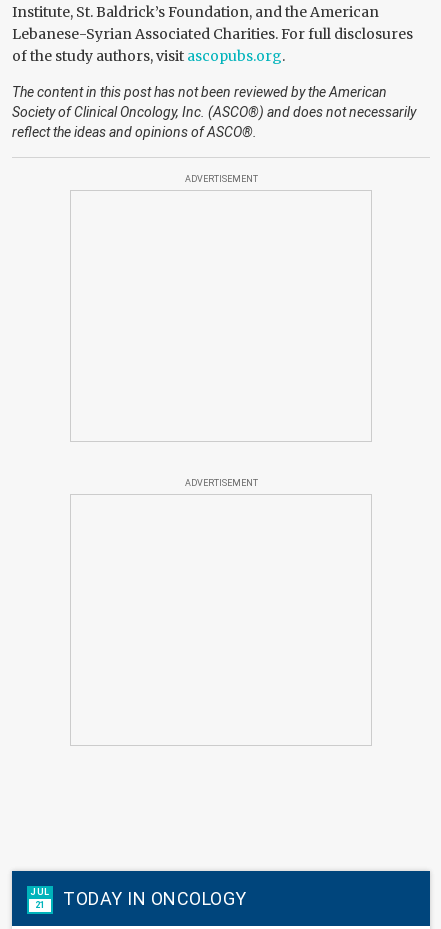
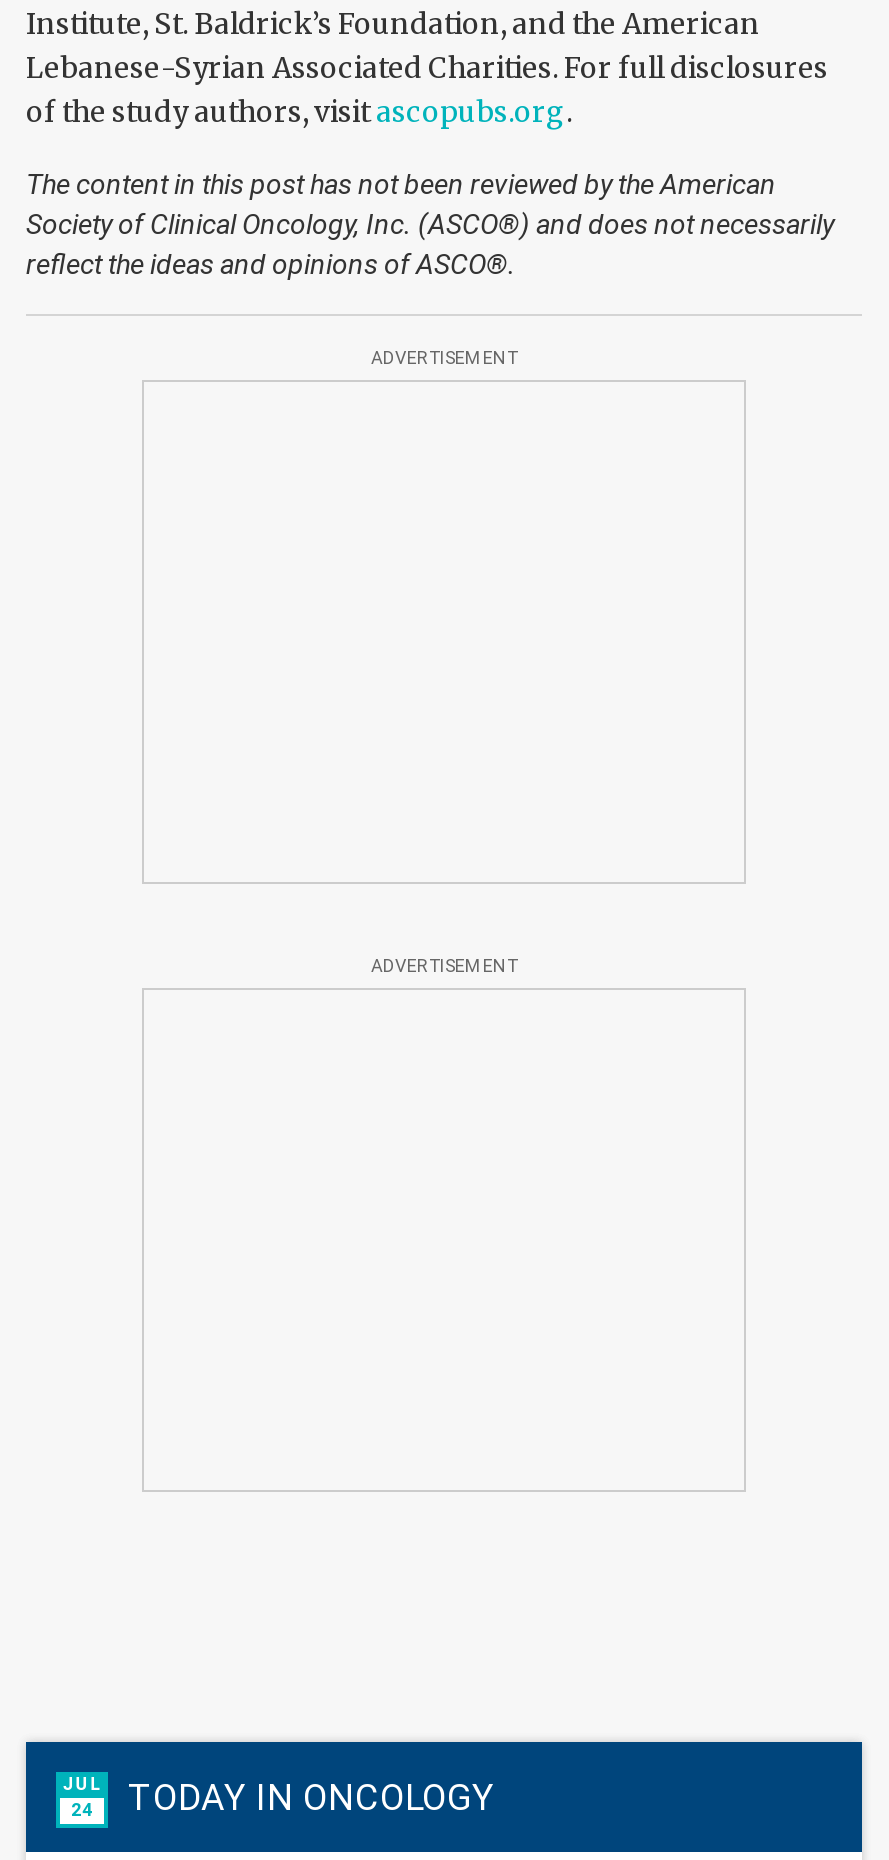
- JUL 21 TODAY IN ONCOLOGY
+ JUL 24 TODAY IN ONCOLOGY
